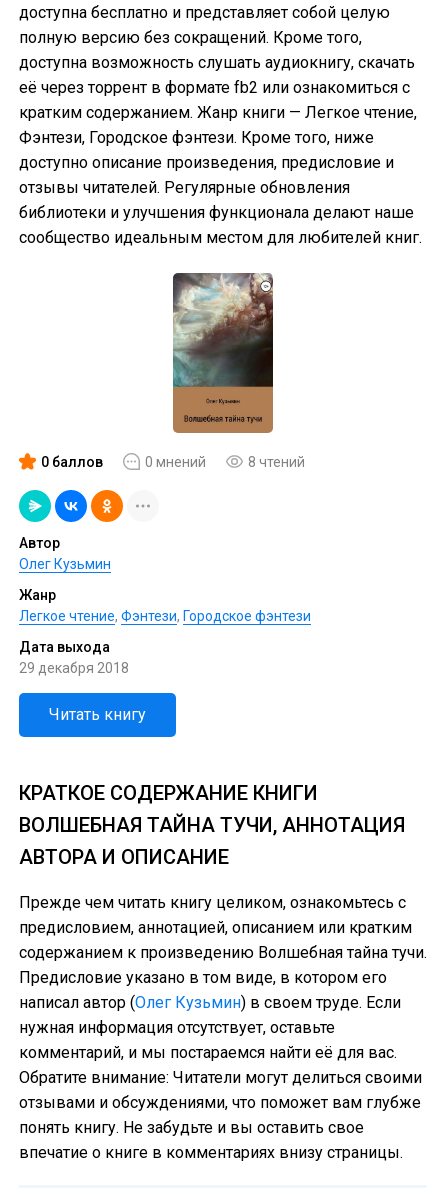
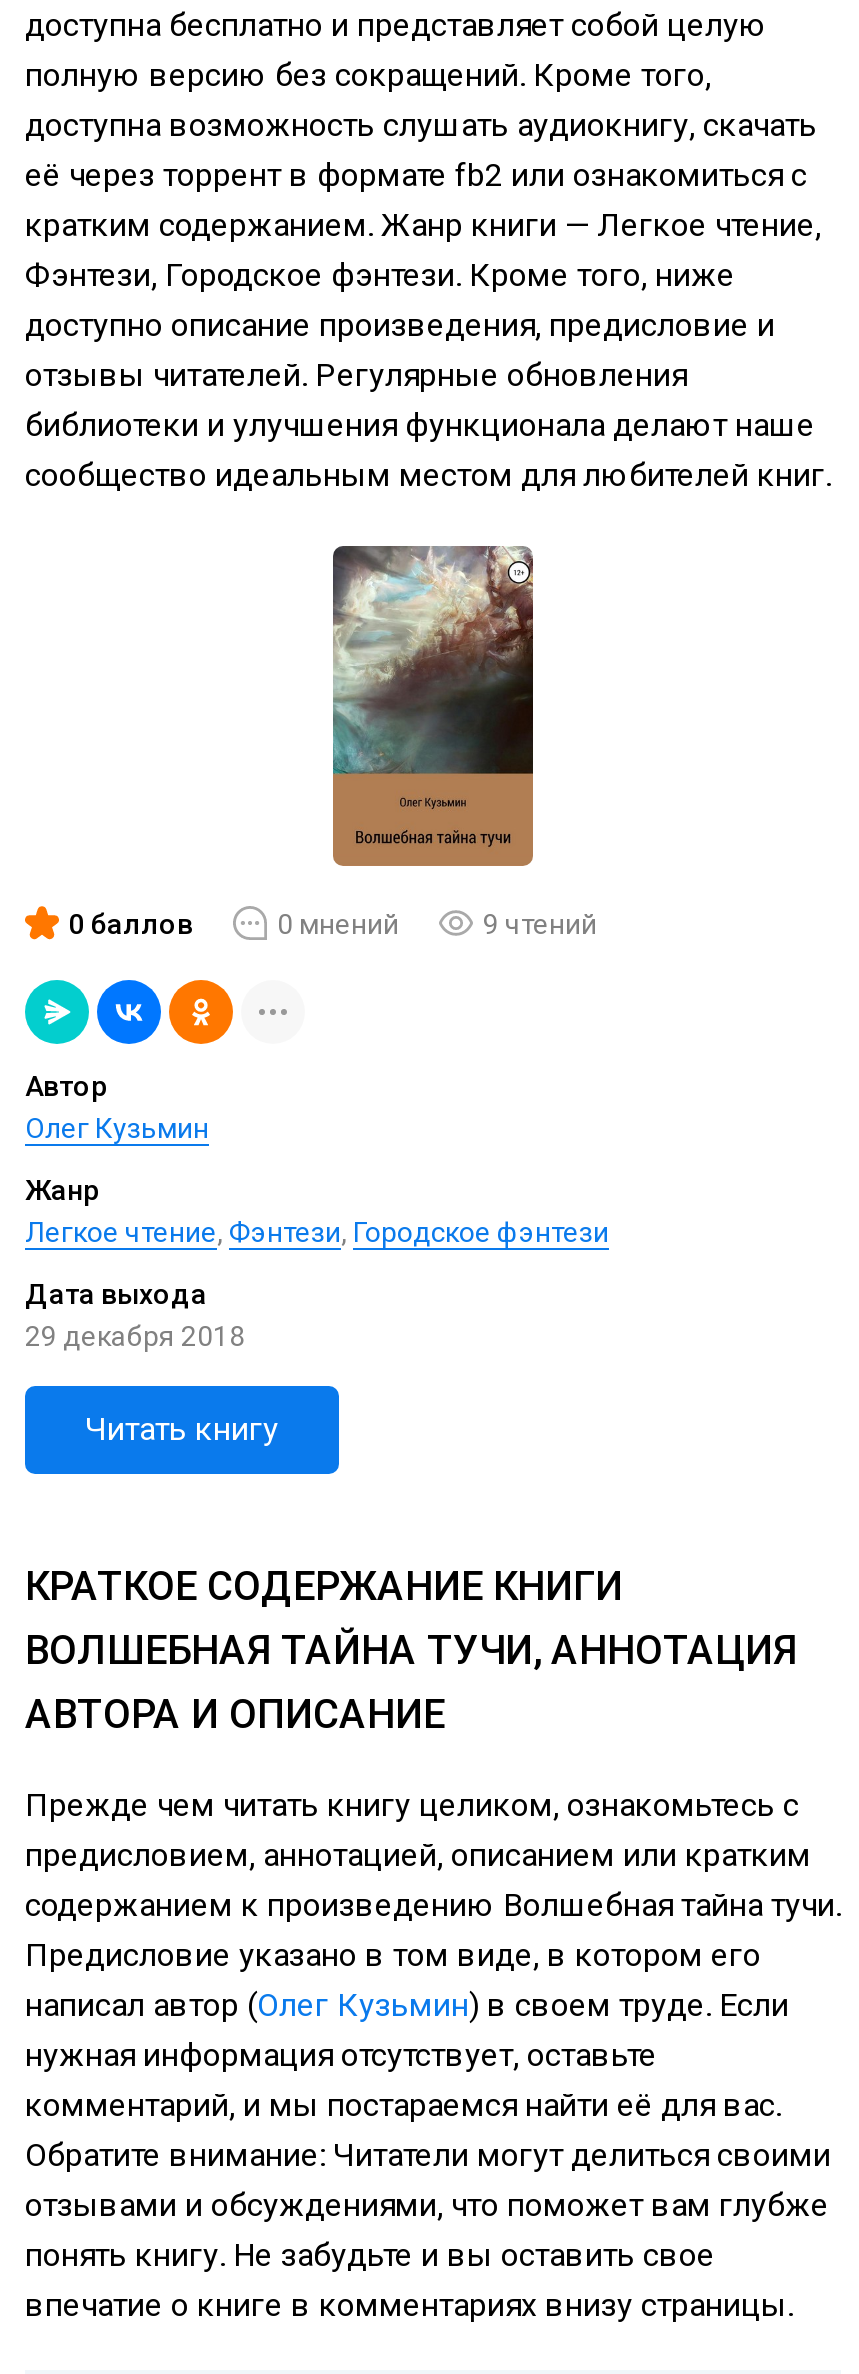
- 8 чтений
+ 9 чтений
